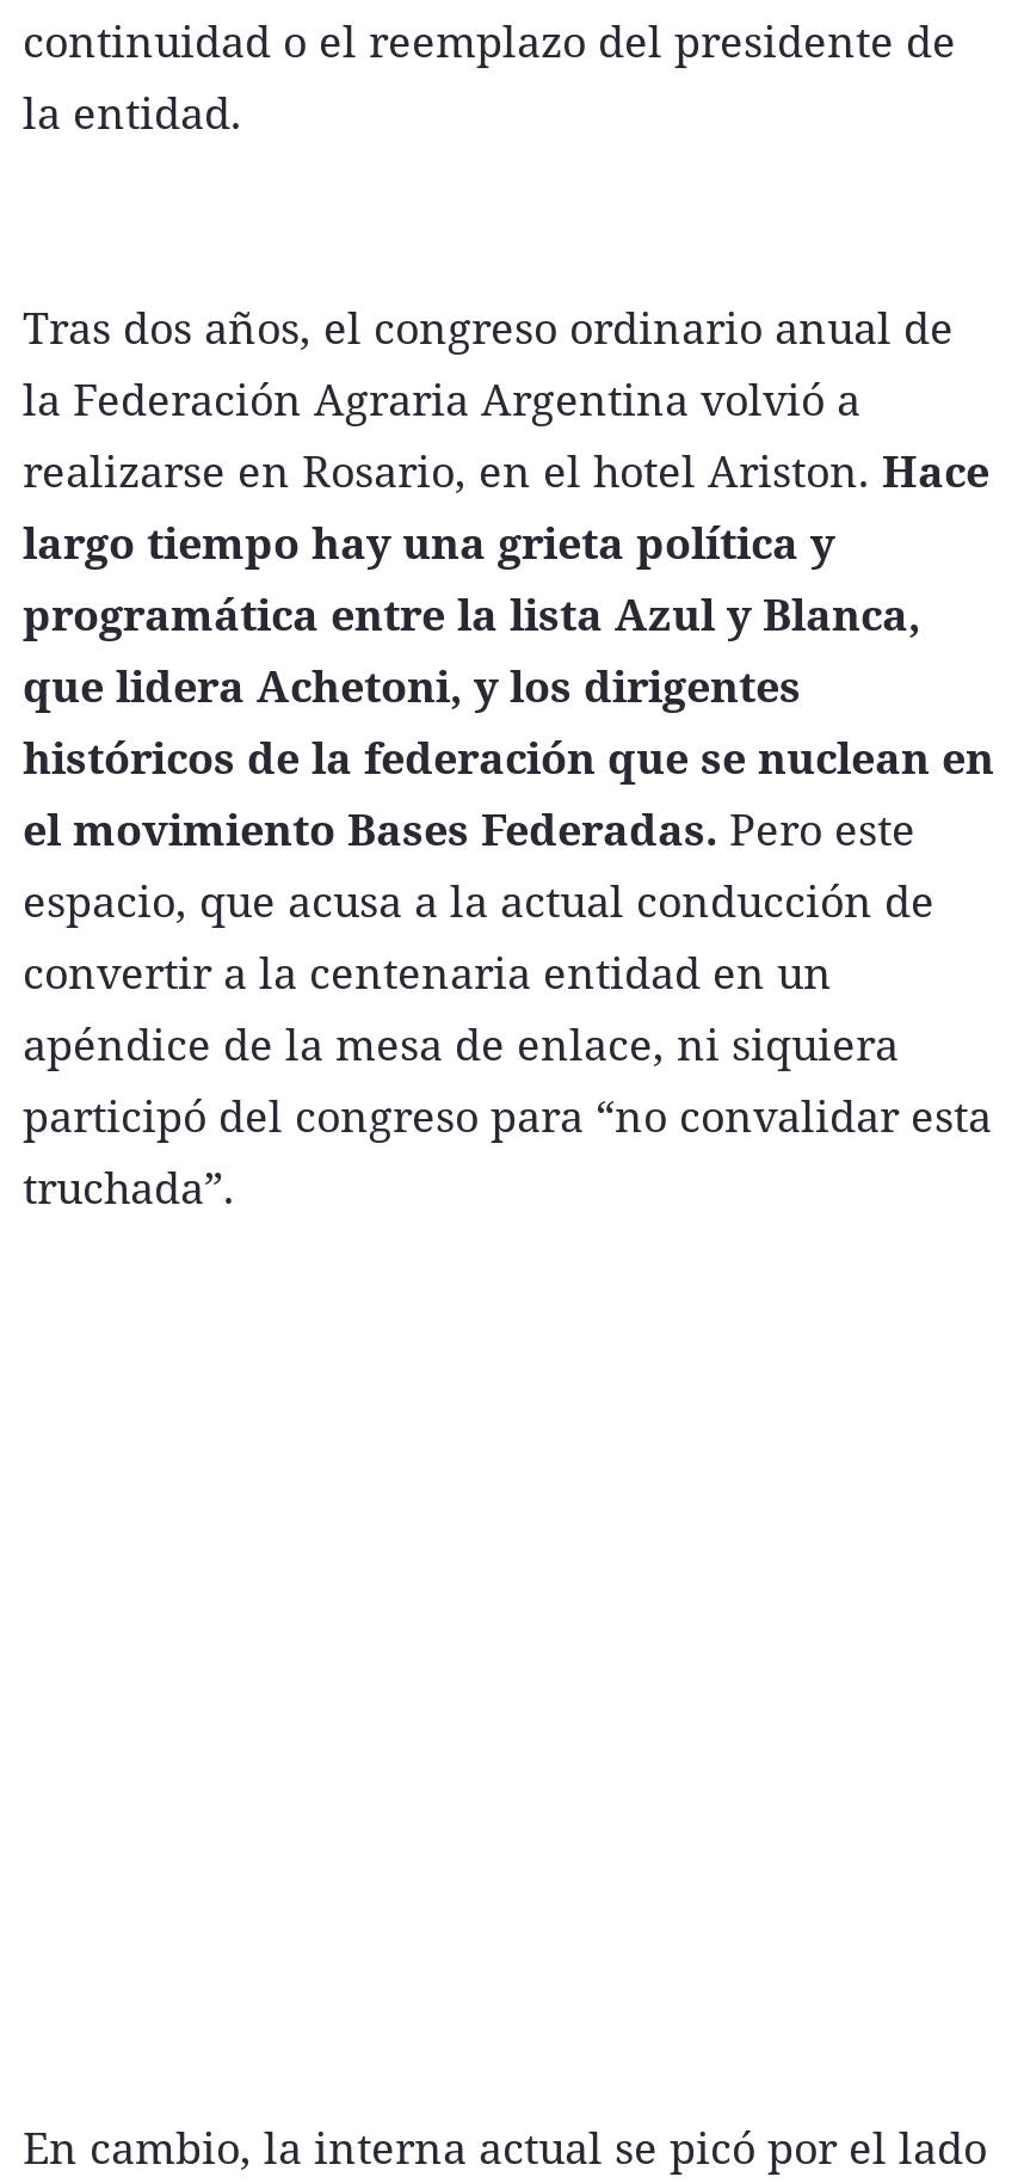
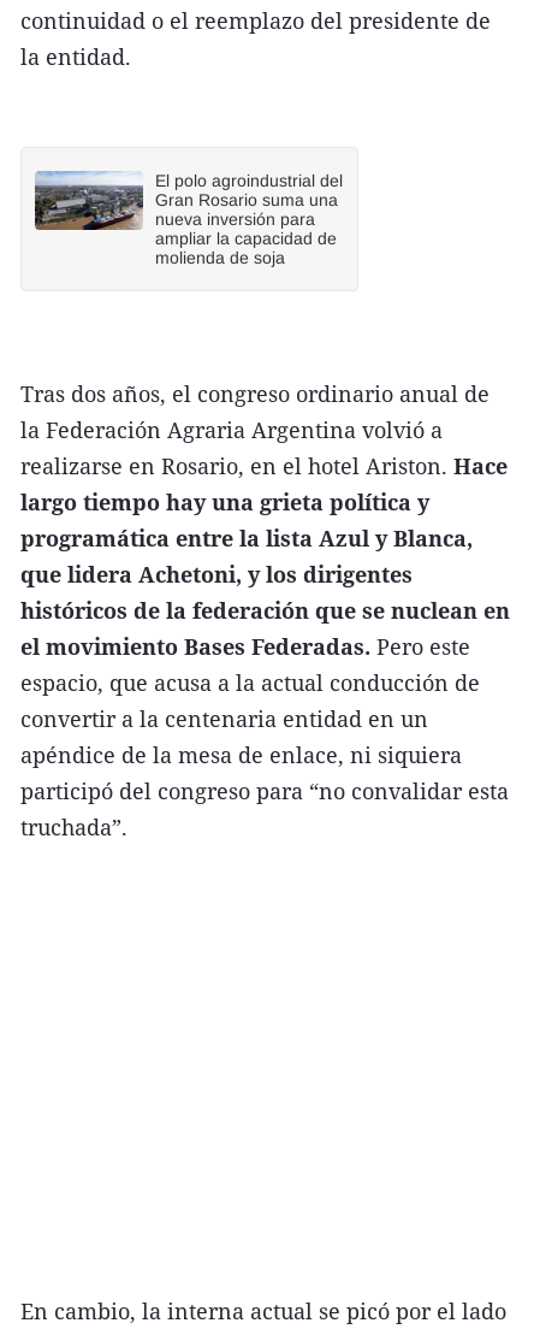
+ [image]
+ El polo agroindustrial del
+ Gran Rosario suma una
+ nueva inversión para
+ ampliar la capacidad de
+ molienda de soja
